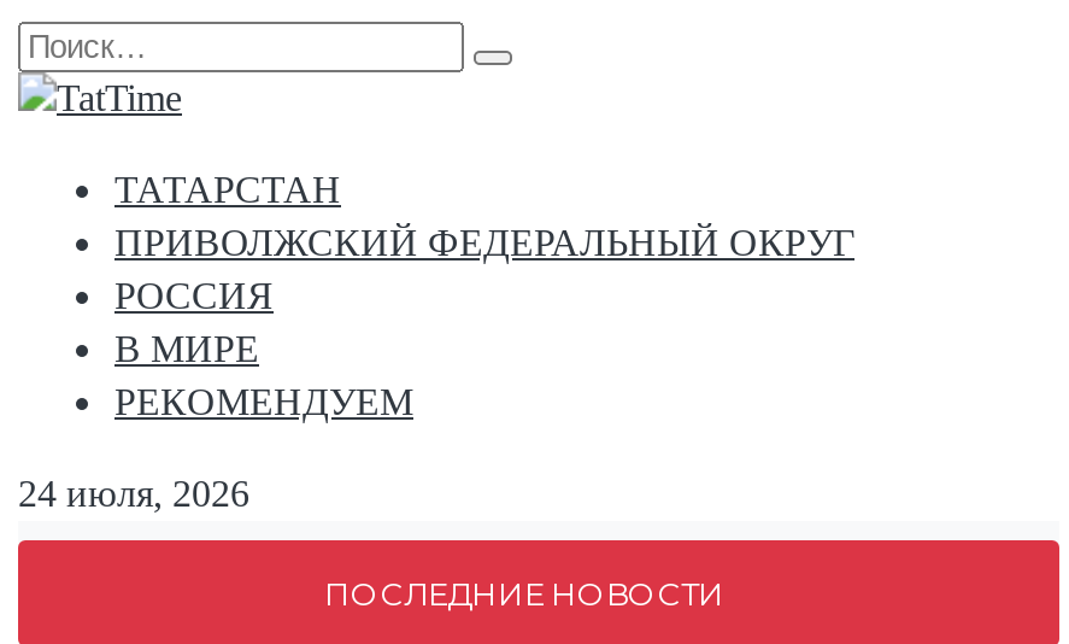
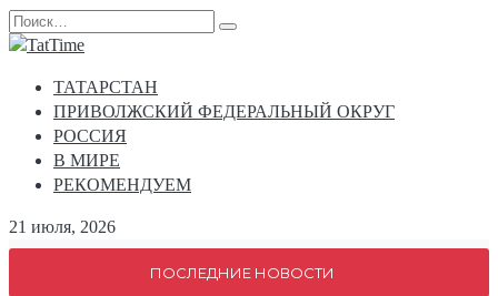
- 24 июля, 2026
+ 21 июля, 2026
